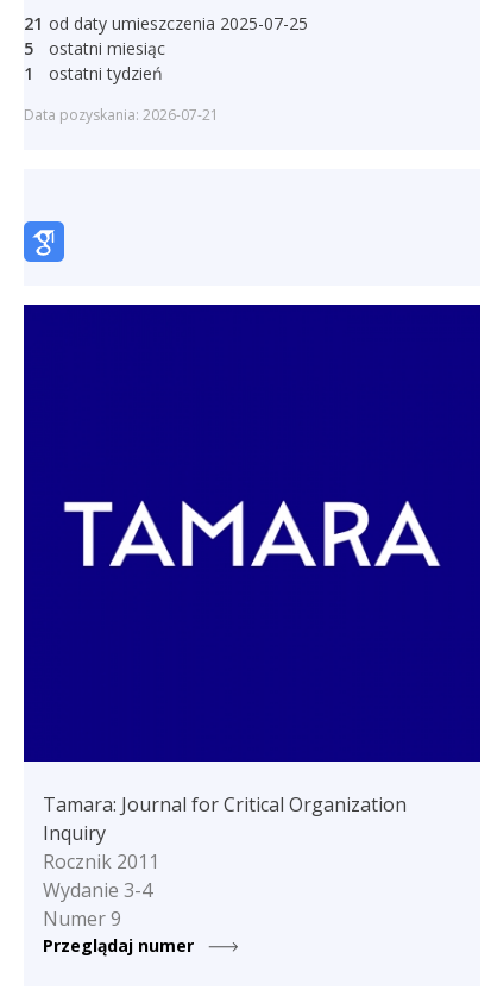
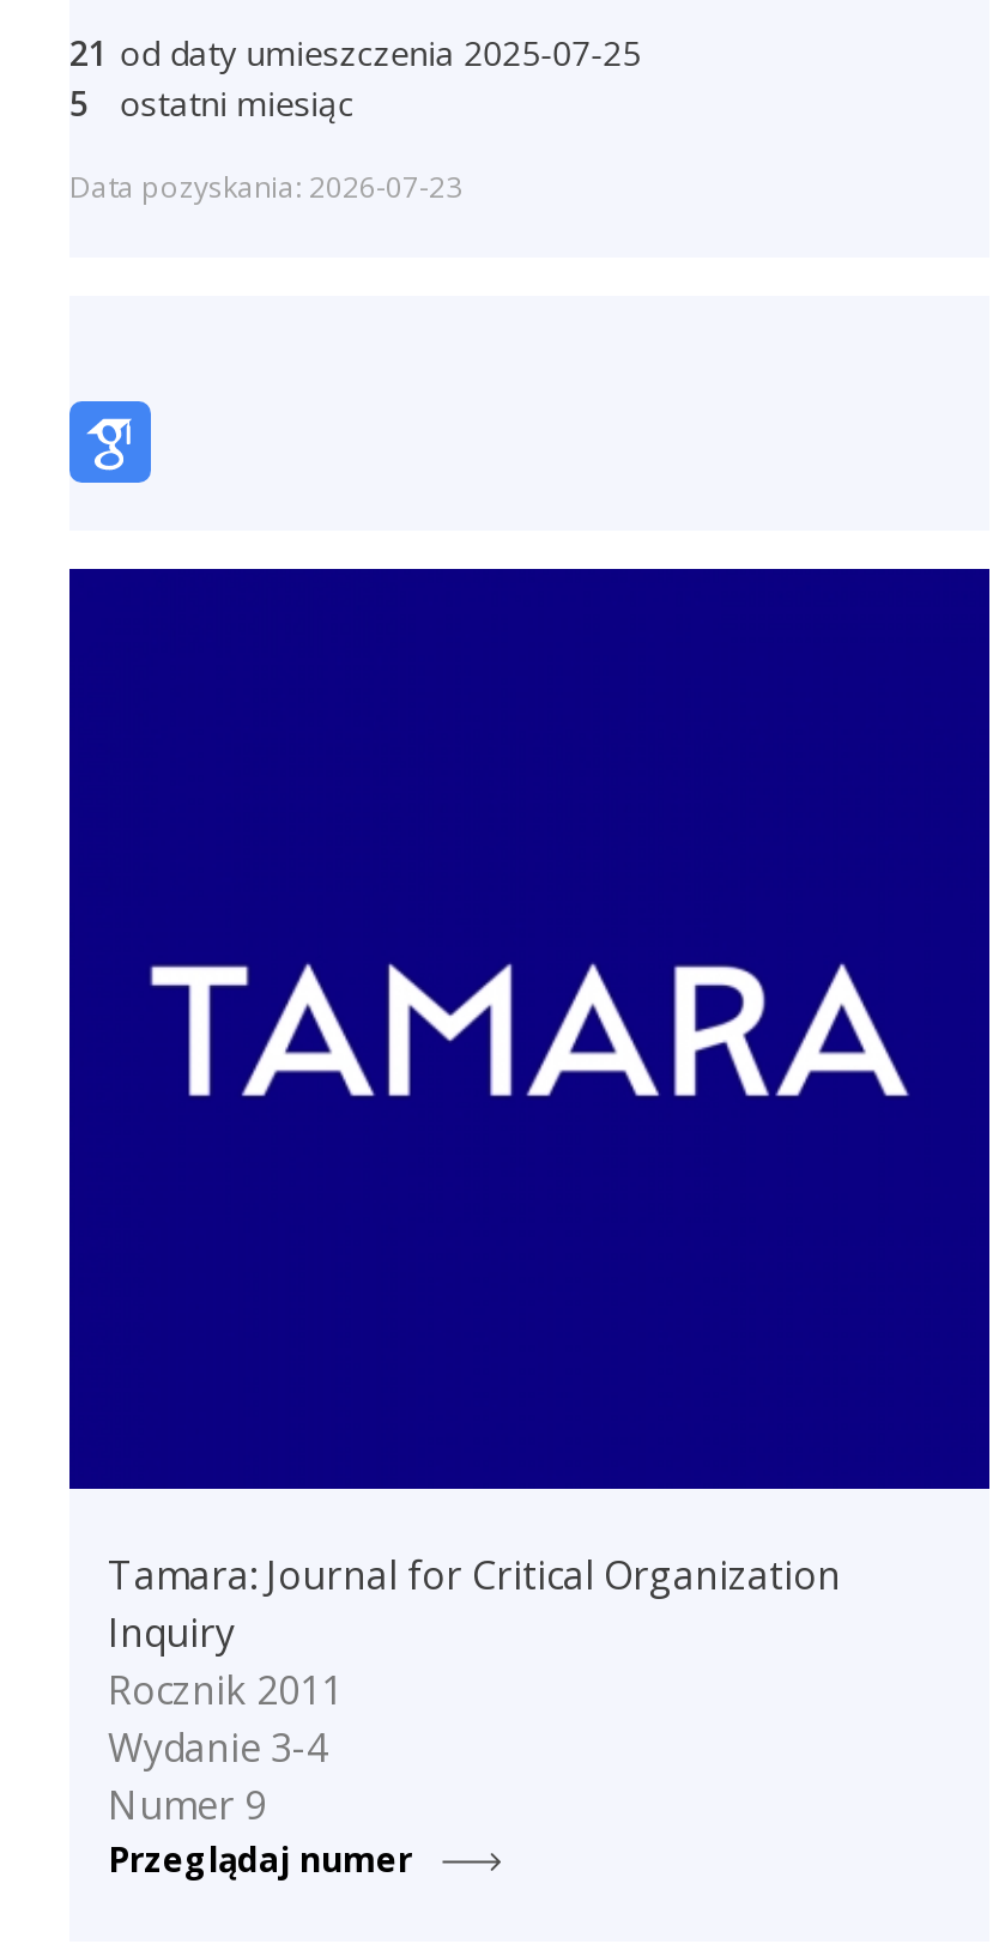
- 1
- ostatni tydzień
- Data pozyskania: 2026-07-21
+ Data pozyskania: 2026-07-23
